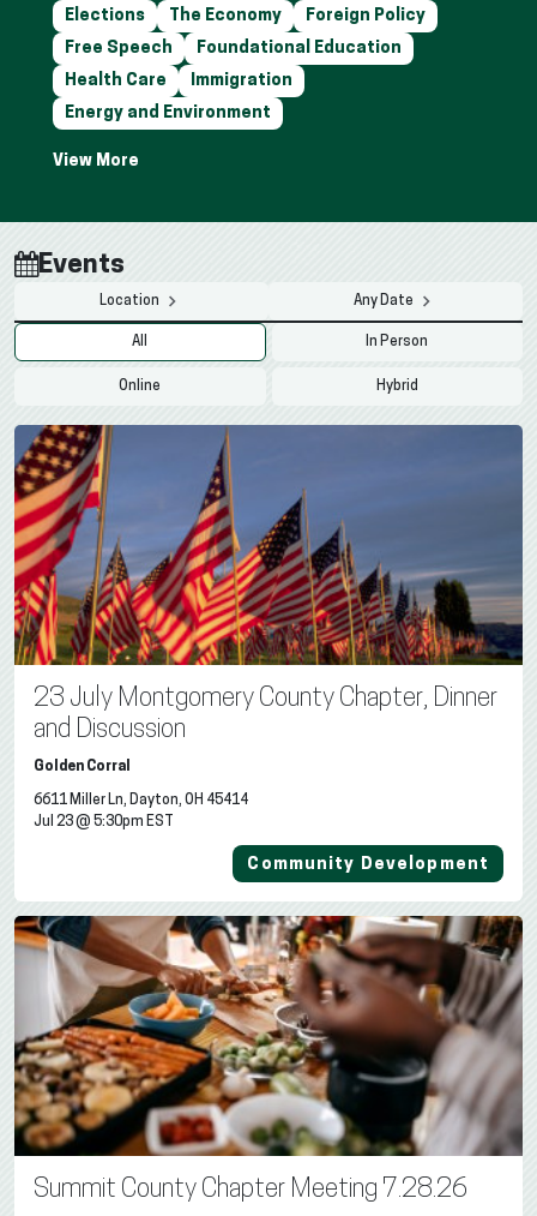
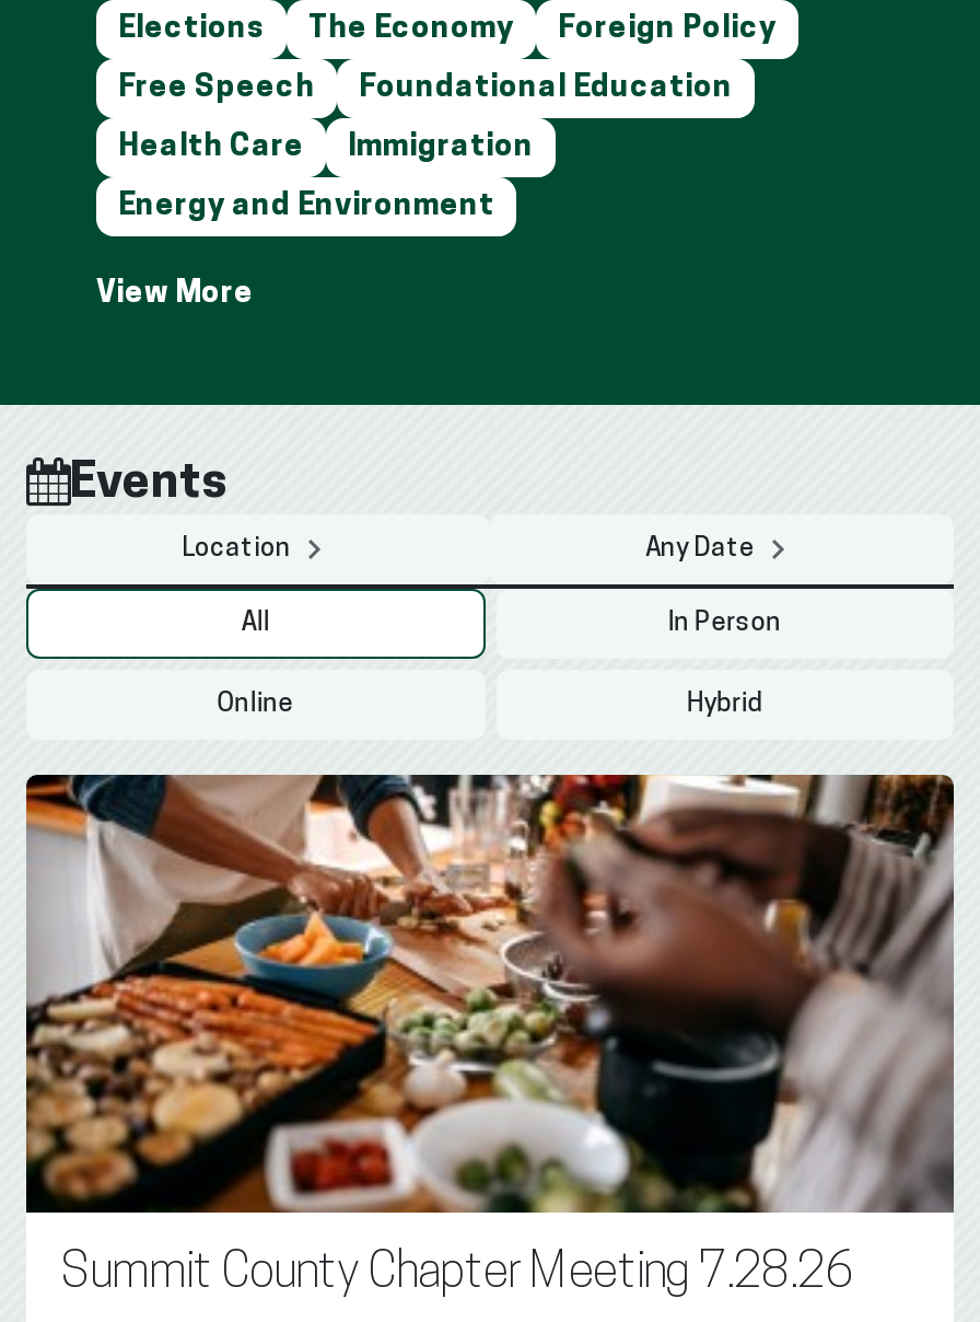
- [image]
- 23 July Montgomery County Chapter, Dinner
- and Discussion
- Golden Corral
- 6611 Miller Ln, Dayton, OH 45414
- Jul 23 @ 5:30pm EST
- Community Development
